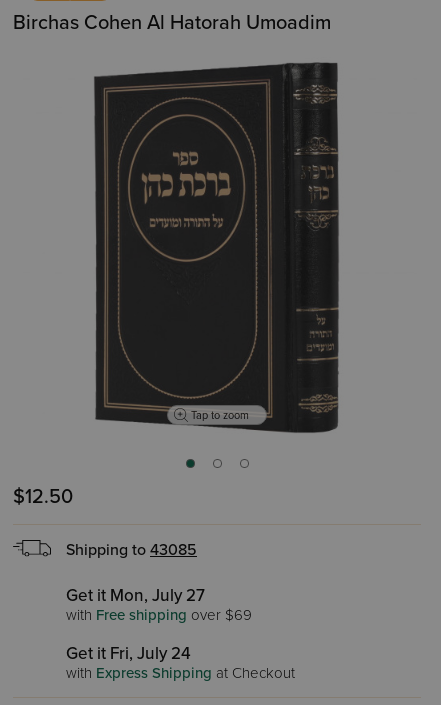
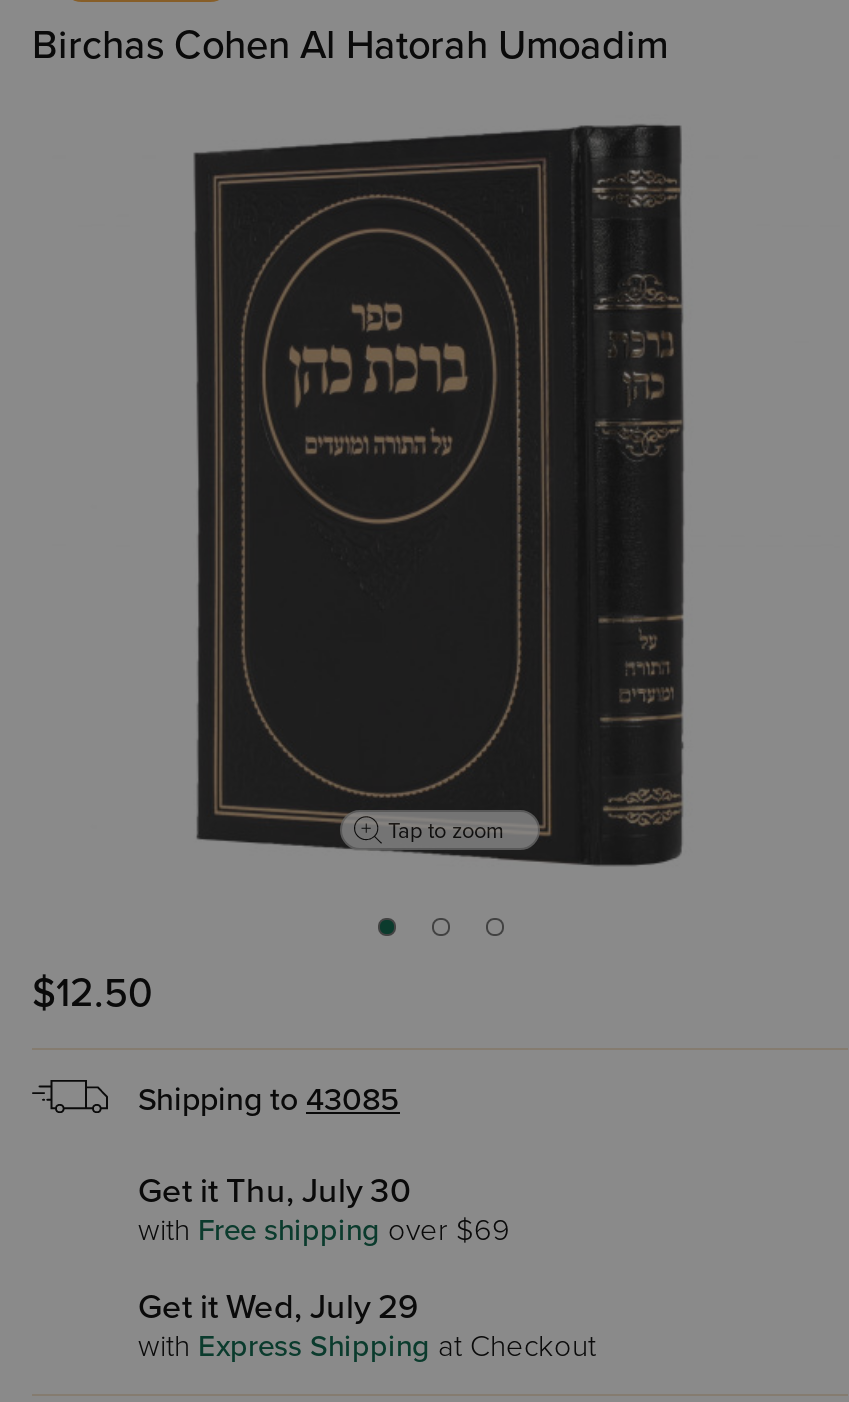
- Get it Mon, July 27
+ Get it Thu, July 30

- Get it Fri, July 24
+ Get it Wed, July 29
